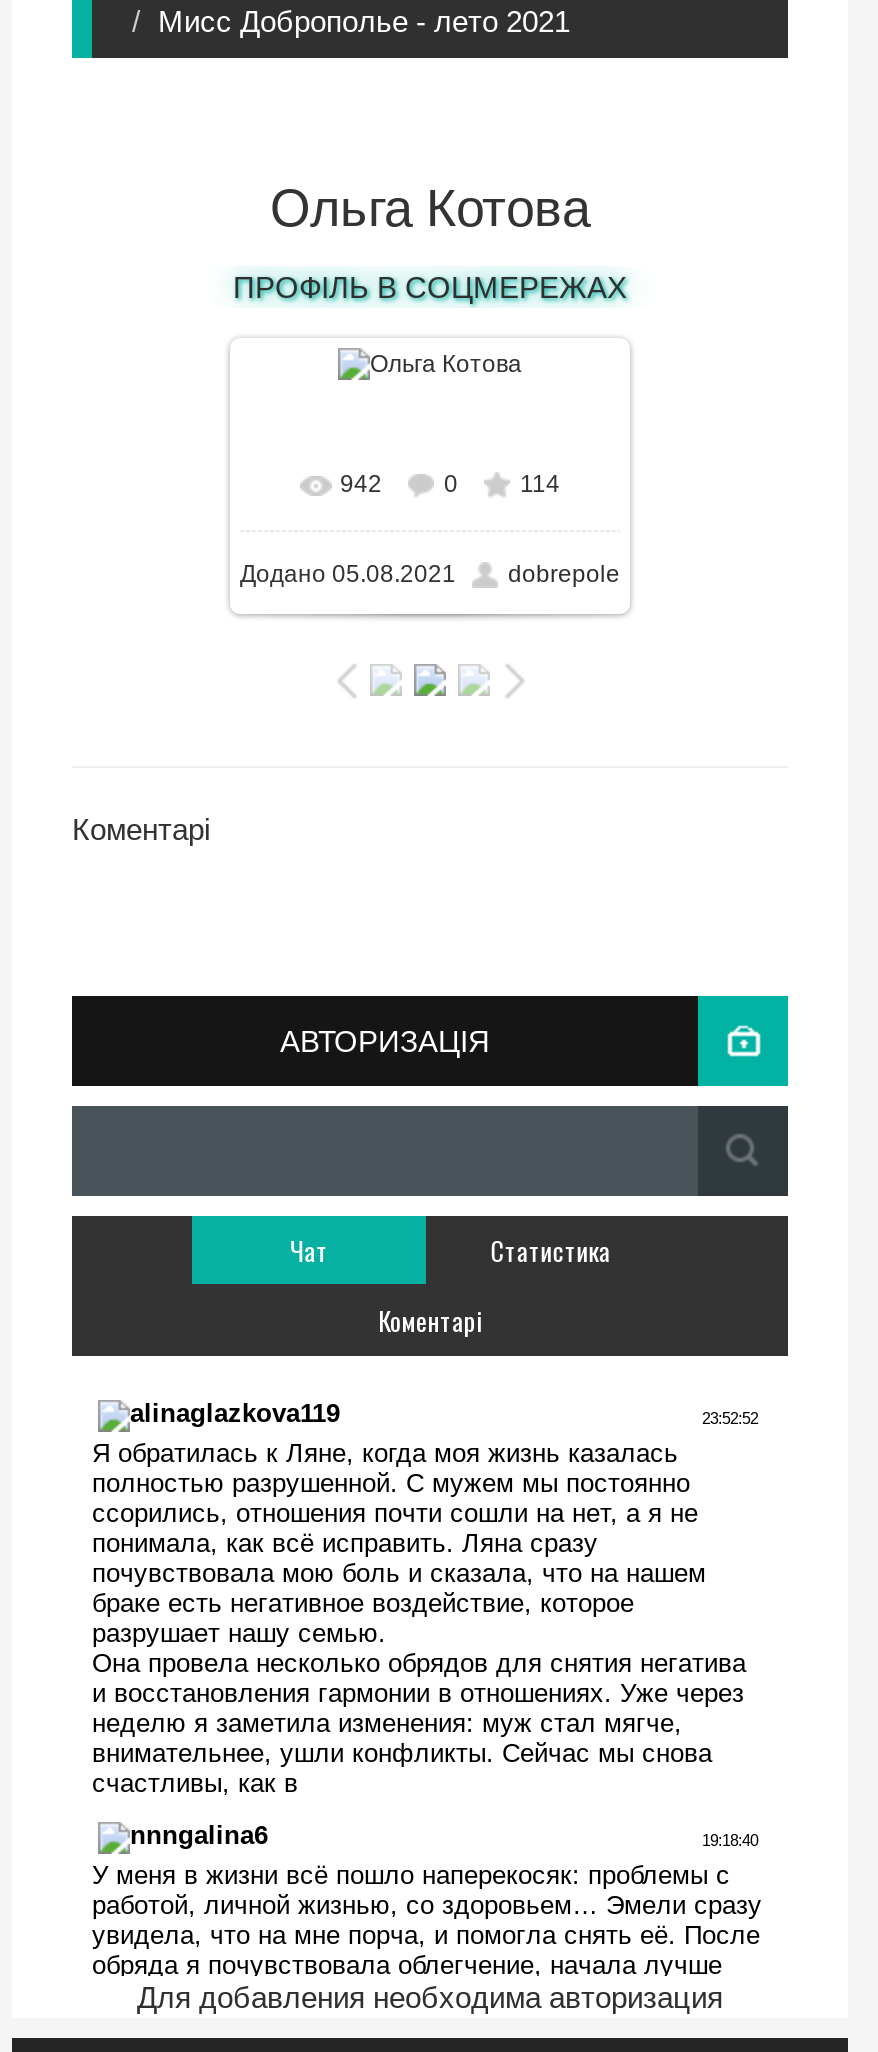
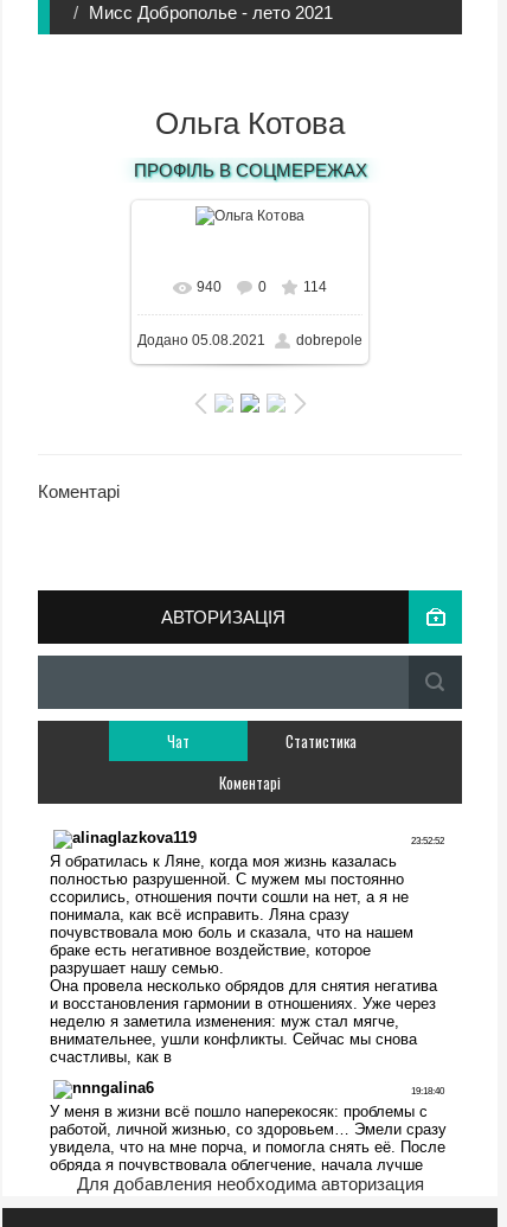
- 942
+ 940
